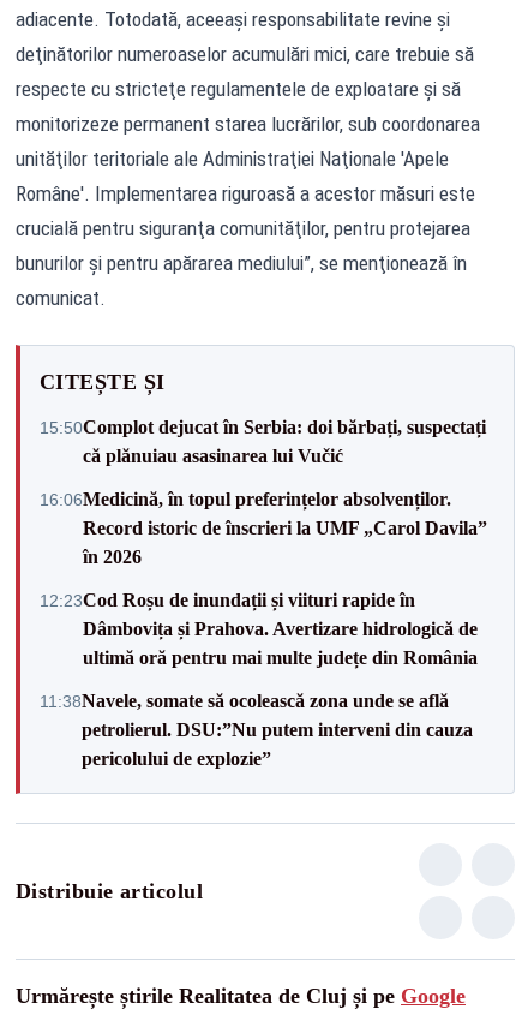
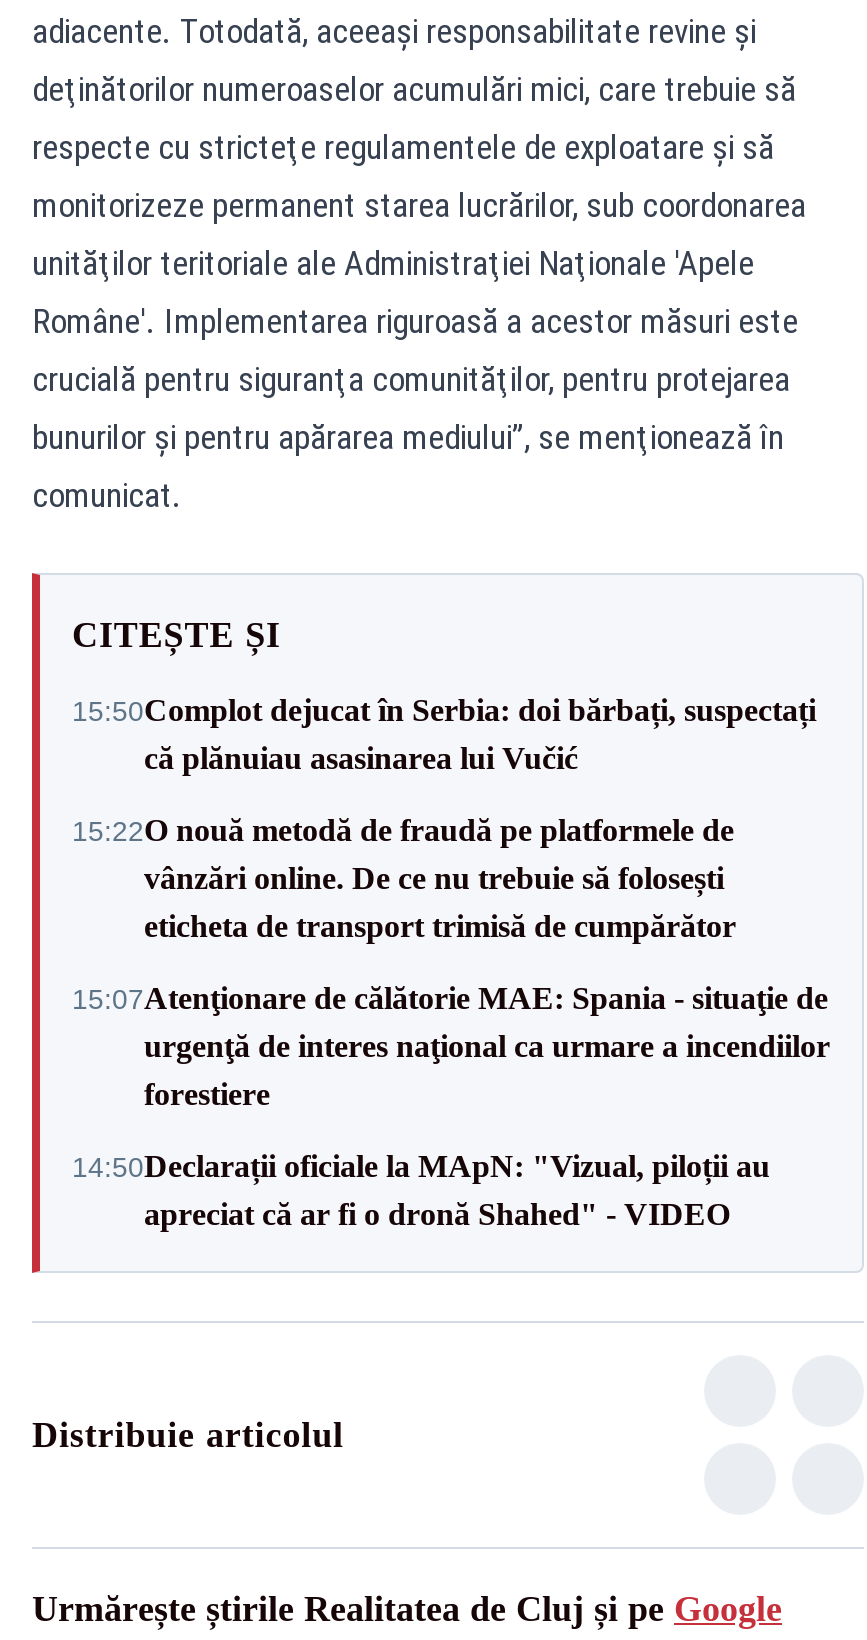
- 16:06Medicină, în topul preferințelor absolvenților.
- Record istoric de înscrieri la UMF „Carol Davila”
- în 2026
+ 15:22O nouă metodă de fraudă pe platformele de
+ vânzări online. De ce nu trebuie să folosești
+ eticheta de transport trimisă de cumpărător

- 12:23Cod Roșu de inundații și viituri rapide în
- Dâmbovița și Prahova. Avertizare hidrologică de
- ultimă oră pentru mai multe județe din România
+ 15:07Atenţionare de călătorie MAE: Spania - situaţie de
+ urgenţă de interes naţional ca urmare a incendiilor
+ forestiere

- 11:38Navele, somate să ocolească zona unde se află
- petrolierul. DSU:”Nu putem interveni din cauza
- pericolului de explozie”
+ 14:50Declarații oficiale la MApN: "Vizual, piloții au
+ apreciat că ar fi o dronă Shahed" - VIDEO
